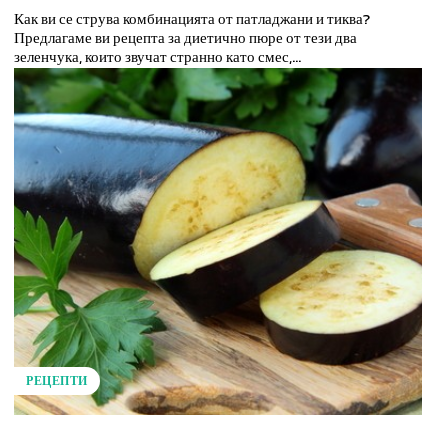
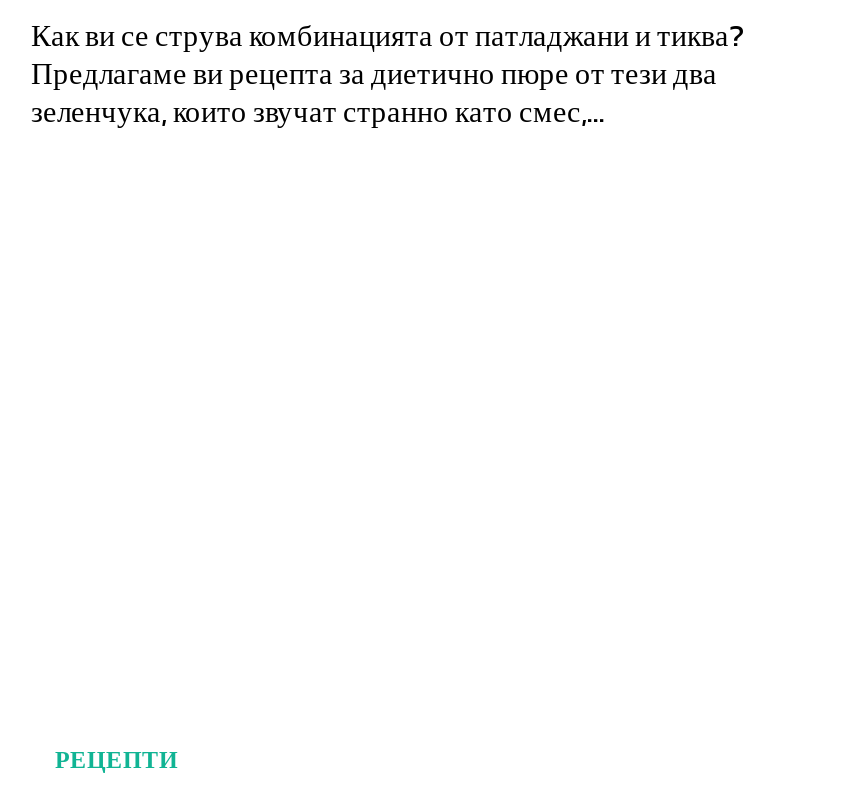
- [image]
